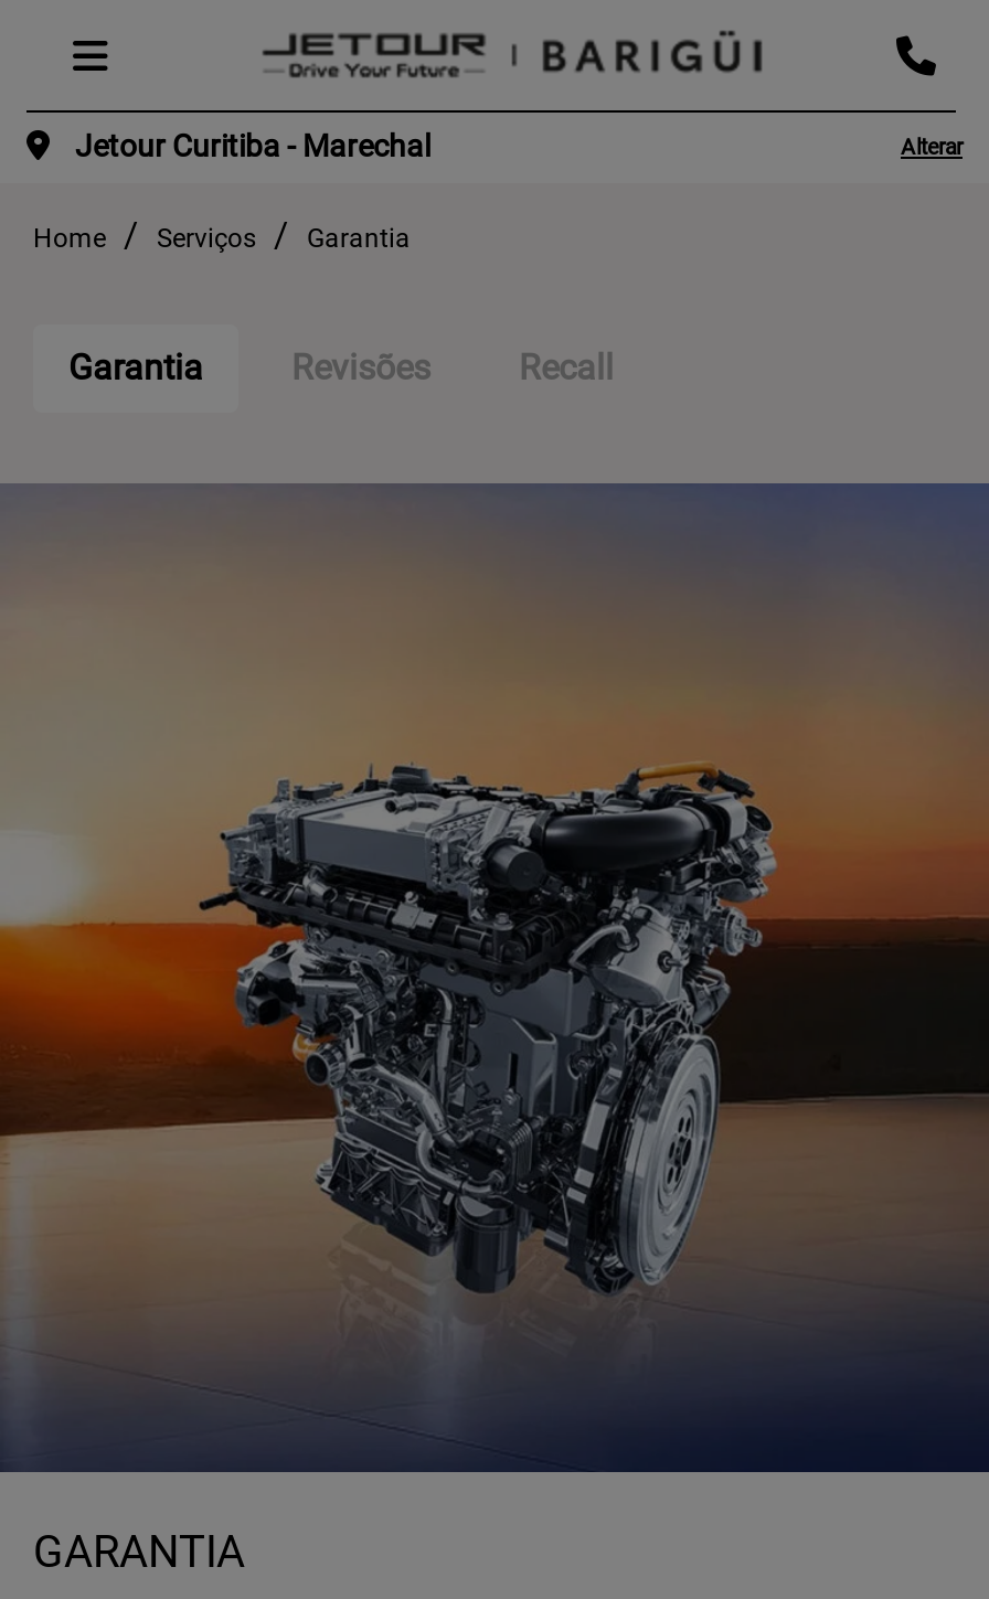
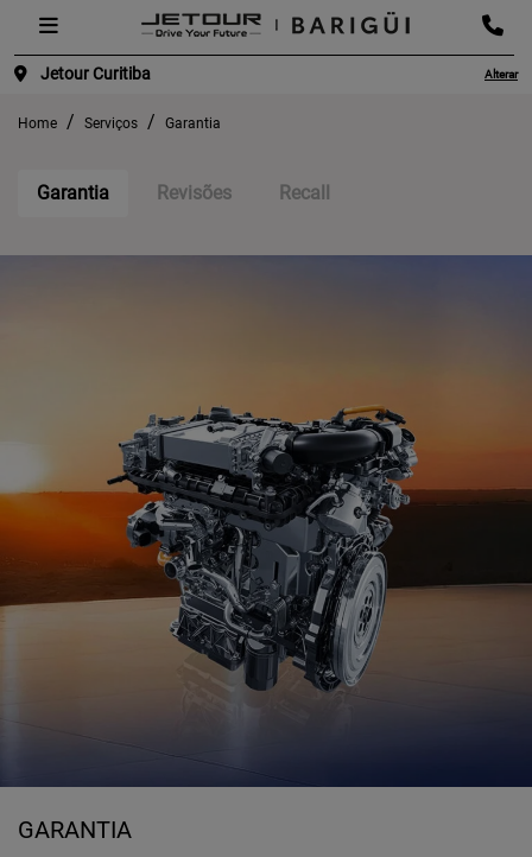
- Jetour Curitiba - Marechal
+ Jetour Curitiba
